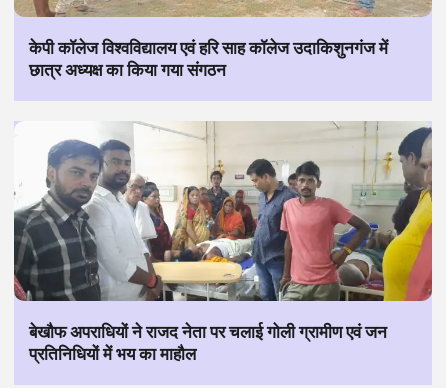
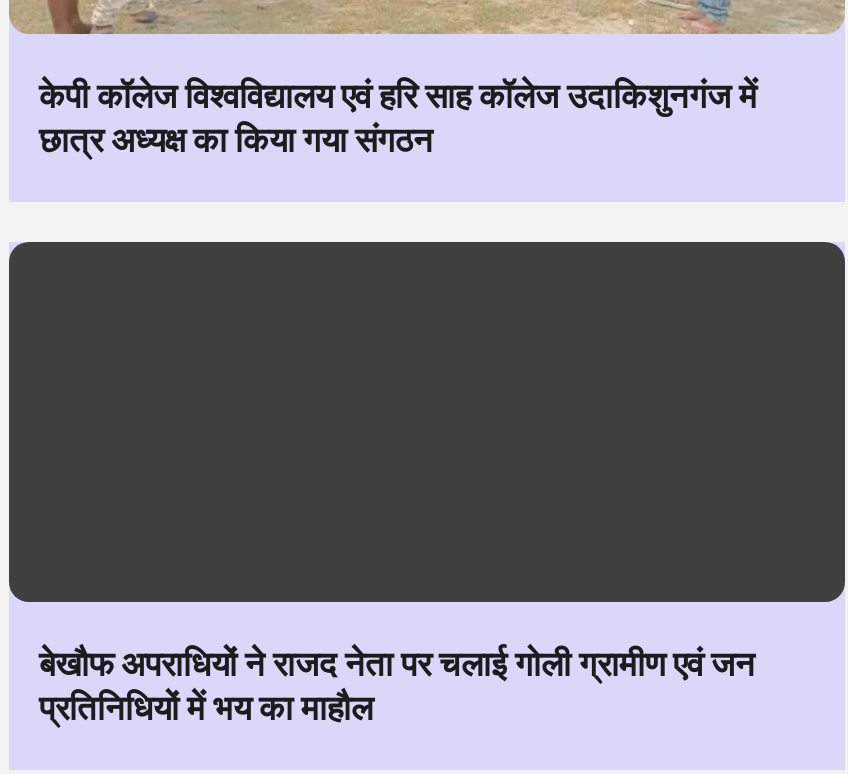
- [image]
